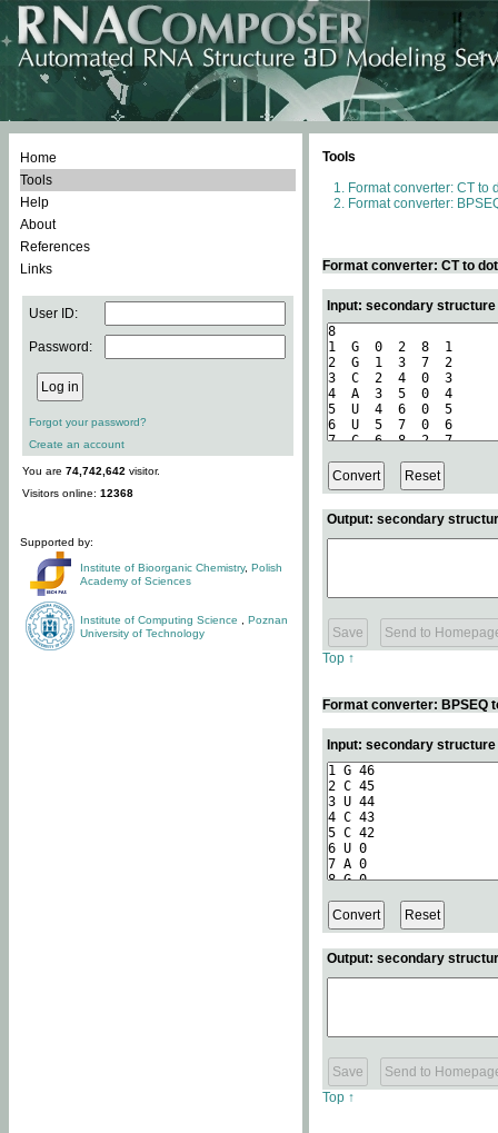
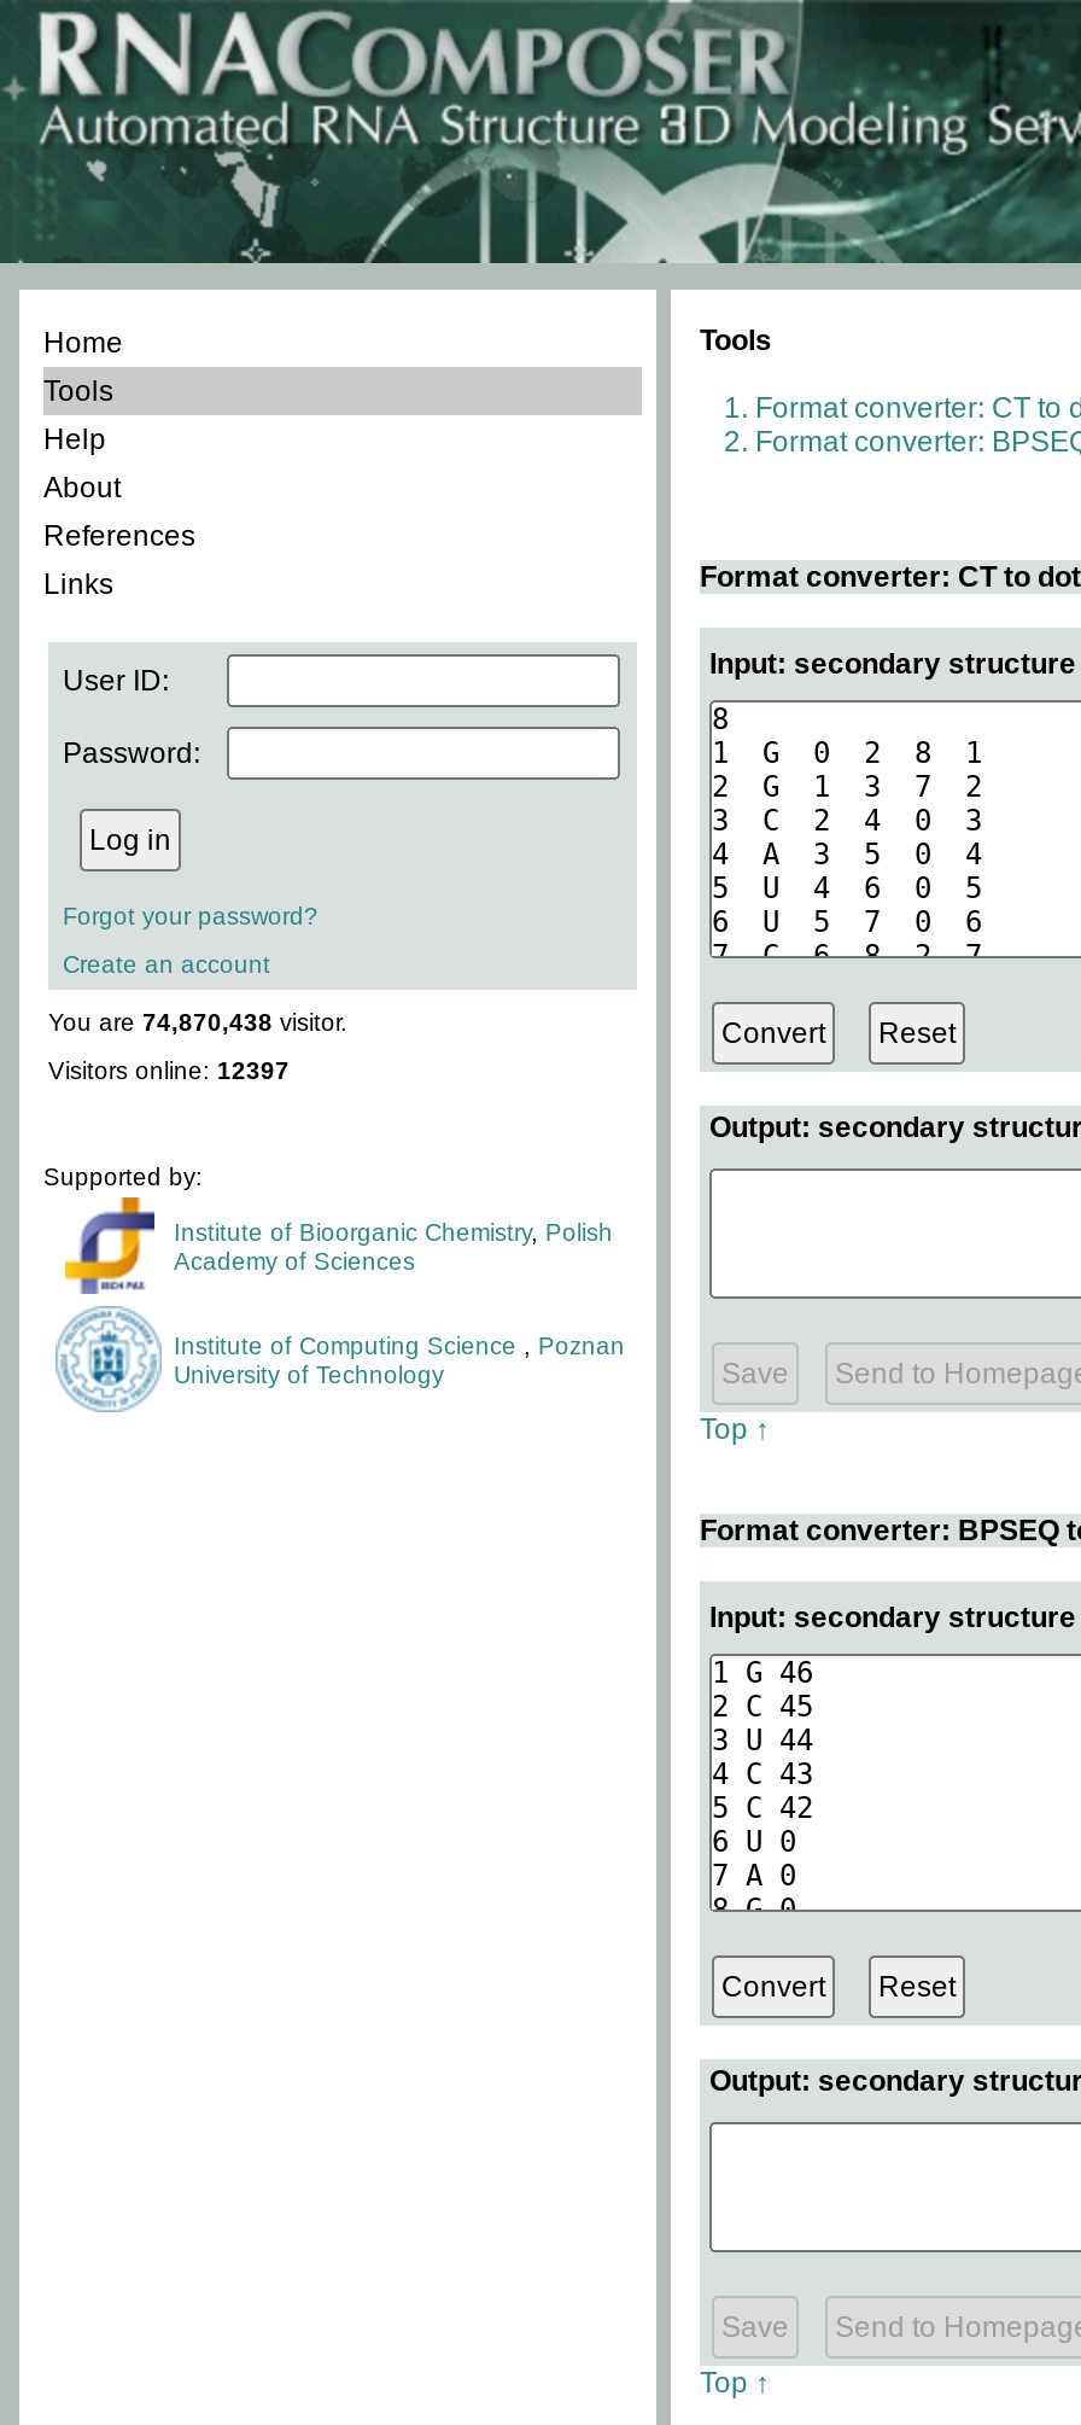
- You are 74,742,642 visitor.
+ You are 74,870,438 visitor.

- Visitors online: 12368
+ Visitors online: 12397
